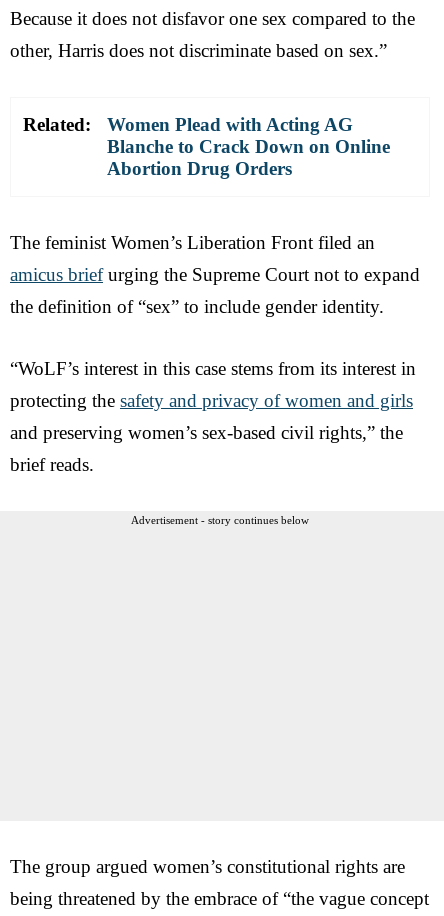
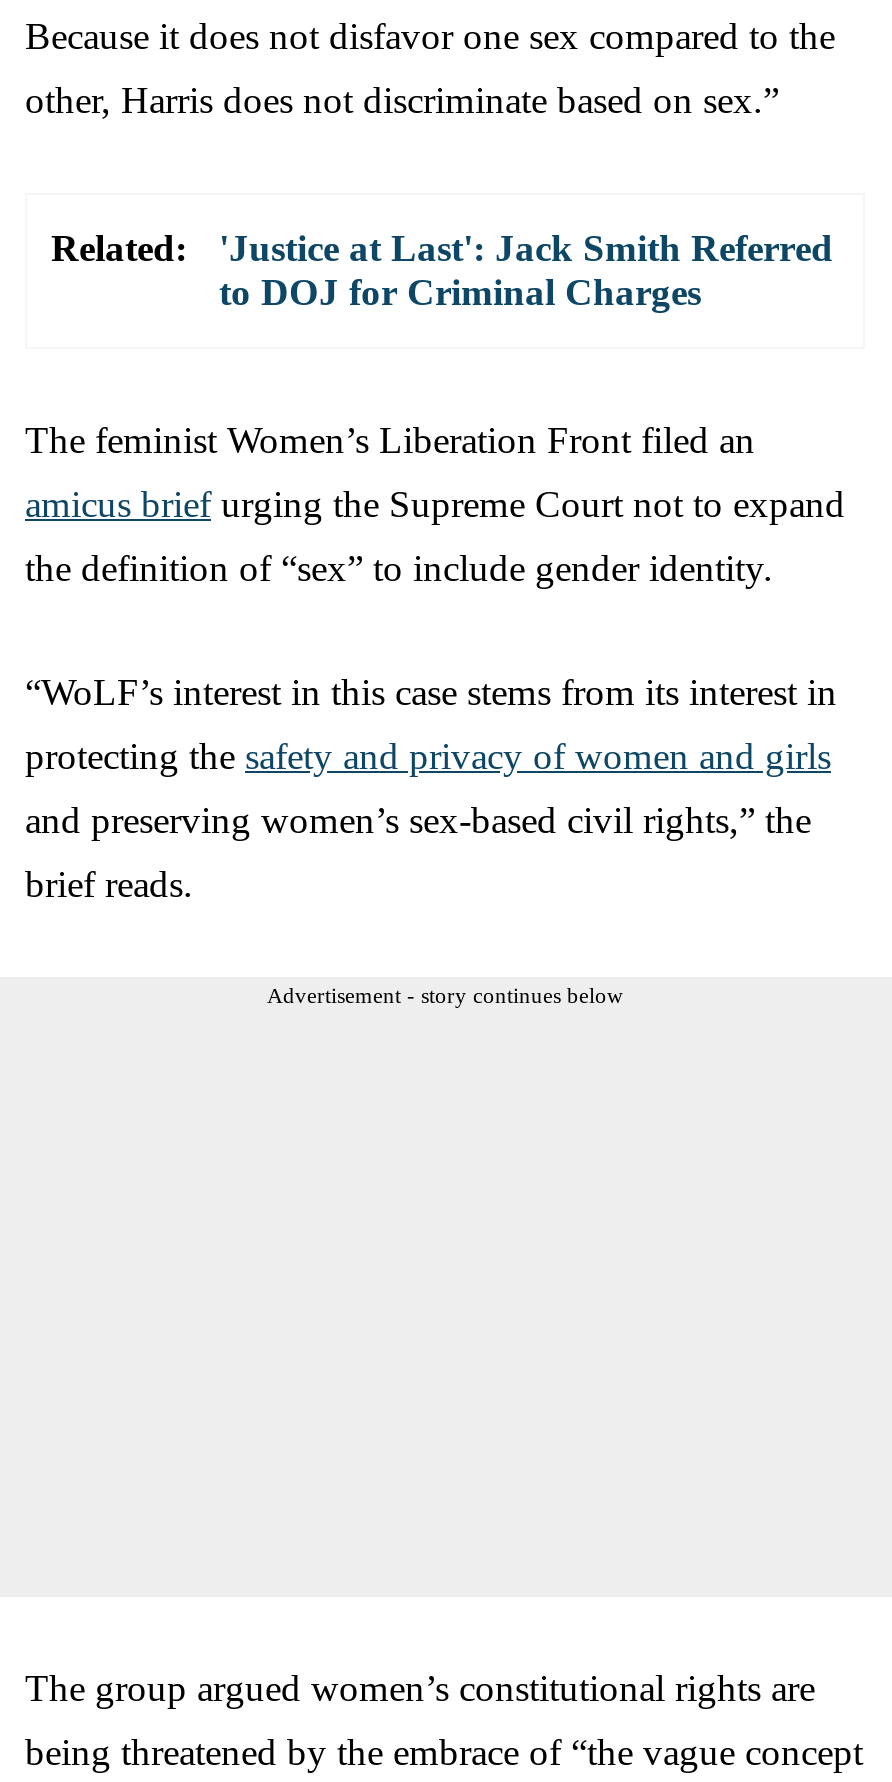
- Women Plead with Acting AG
- Blanche to Crack Down on Online
- Abortion Drug Orders
+ 'Justice at Last': Jack Smith Referred
+ to DOJ for Criminal Charges
